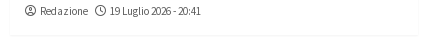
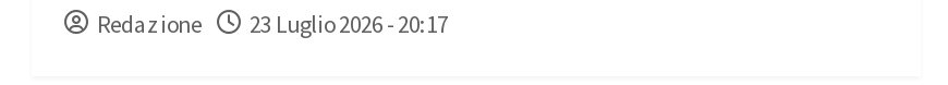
- Redazione 19 Luglio 2026 - 20:41
+ Redazione 23 Luglio 2026 - 20:17
